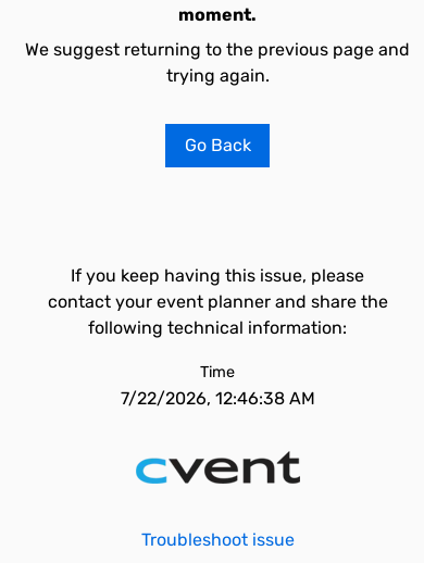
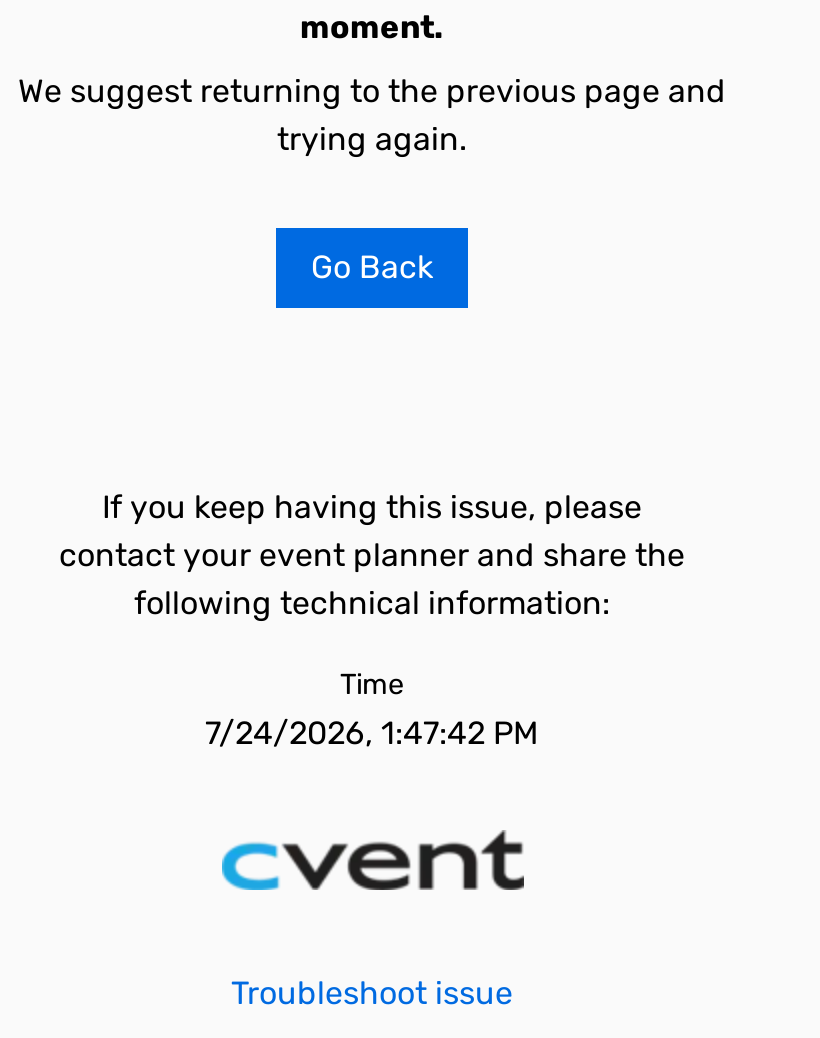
- 7/22/2026, 12:46:38 AM
+ 7/24/2026, 1:47:42 PM
